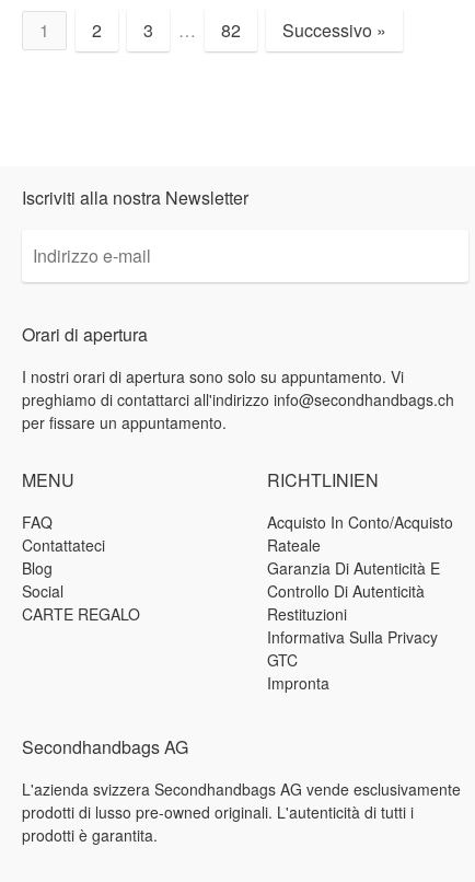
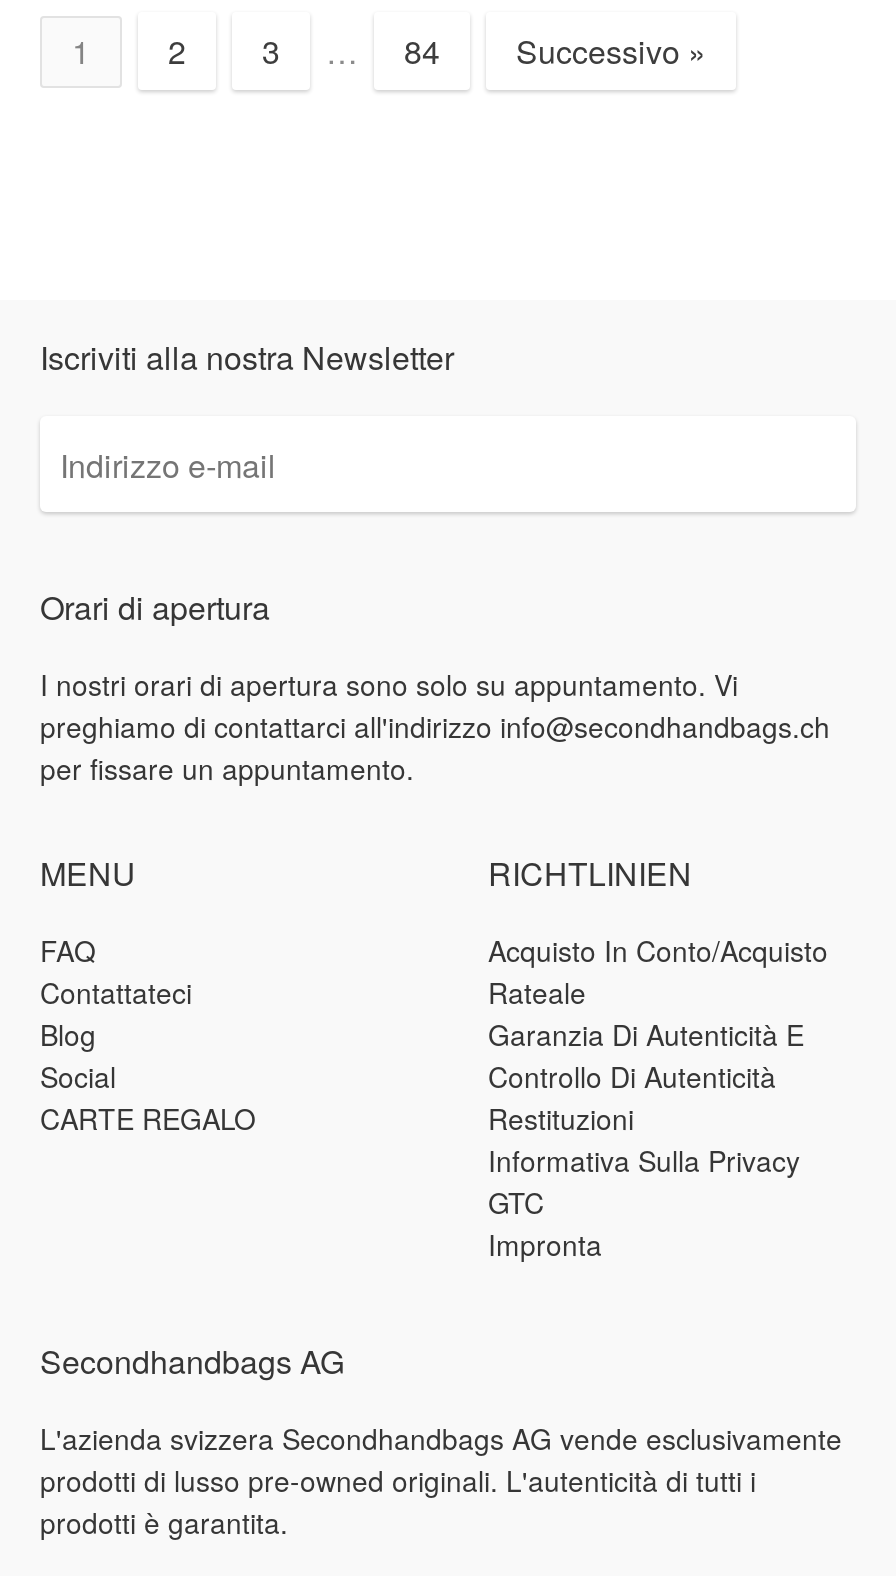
- 82
+ 84
